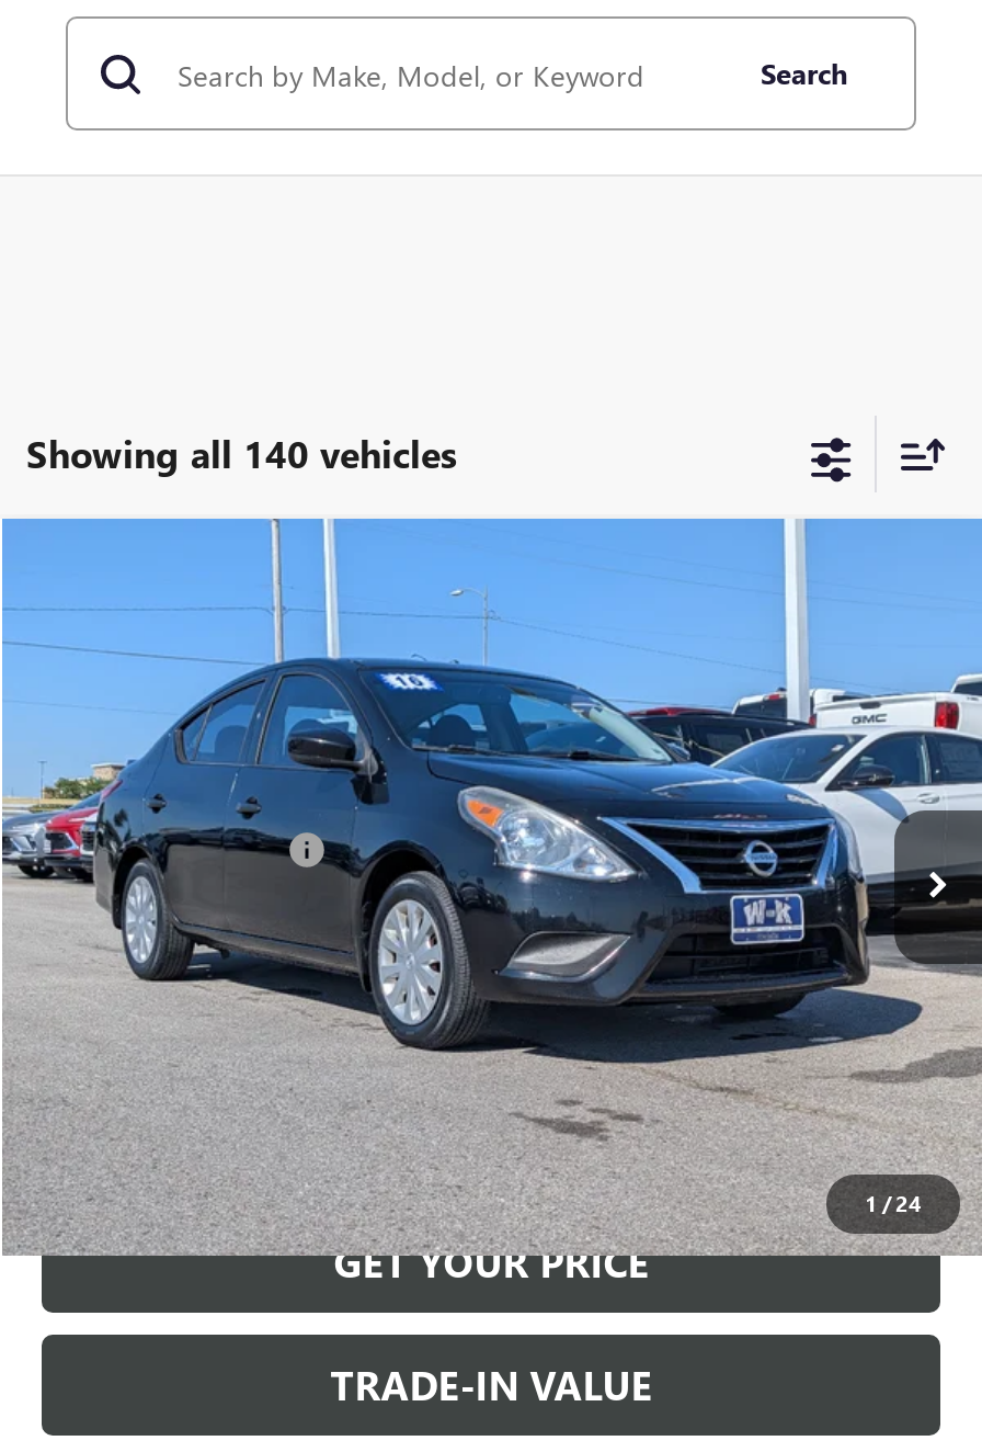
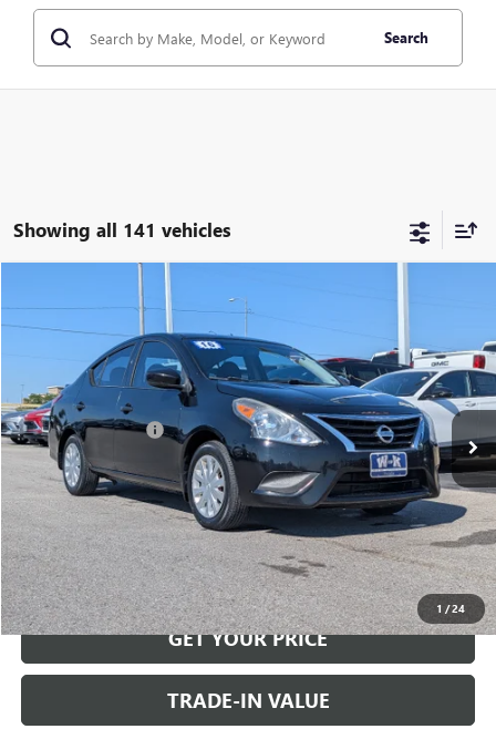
- Showing all 140 vehicles
+ Showing all 141 vehicles
